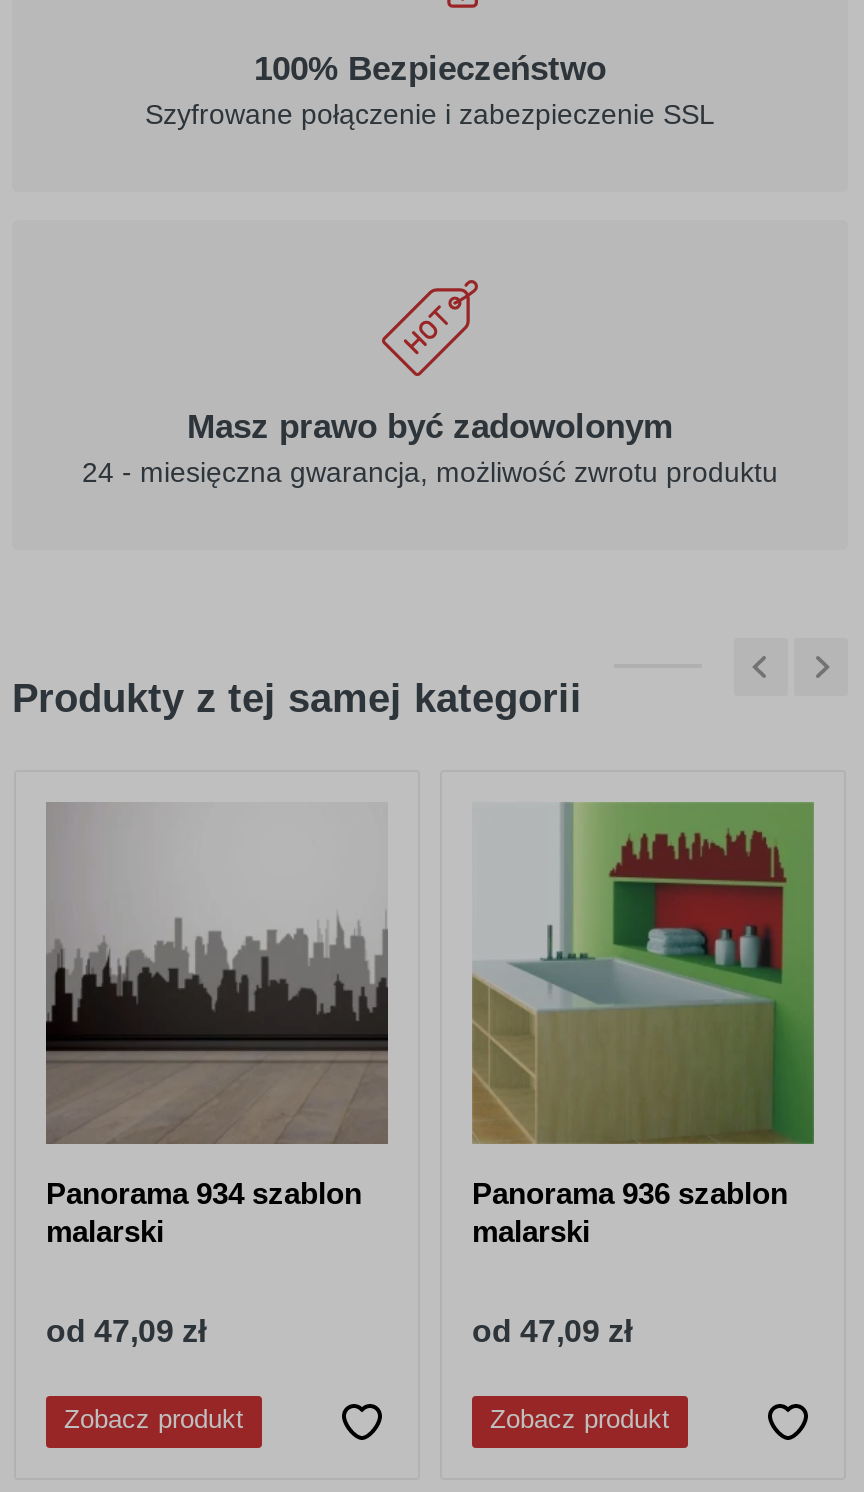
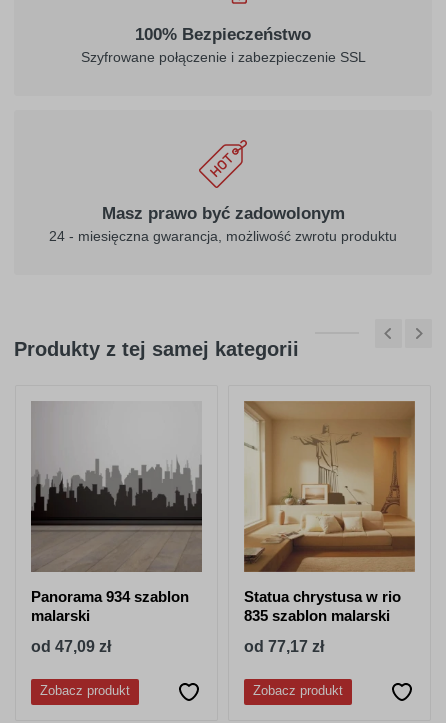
- [image]
- Panorama 936 szablon
- malarski
+ [image]
+ Statua chrystusa w rio
+ 835 szablon malarski

- od 47,09 zł
+ od 77,17 zł
